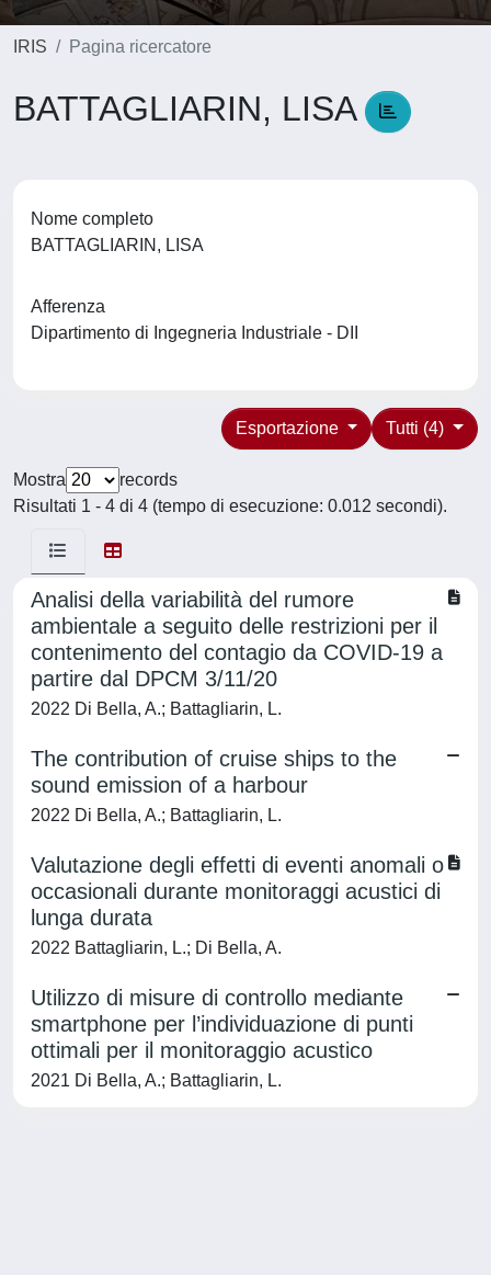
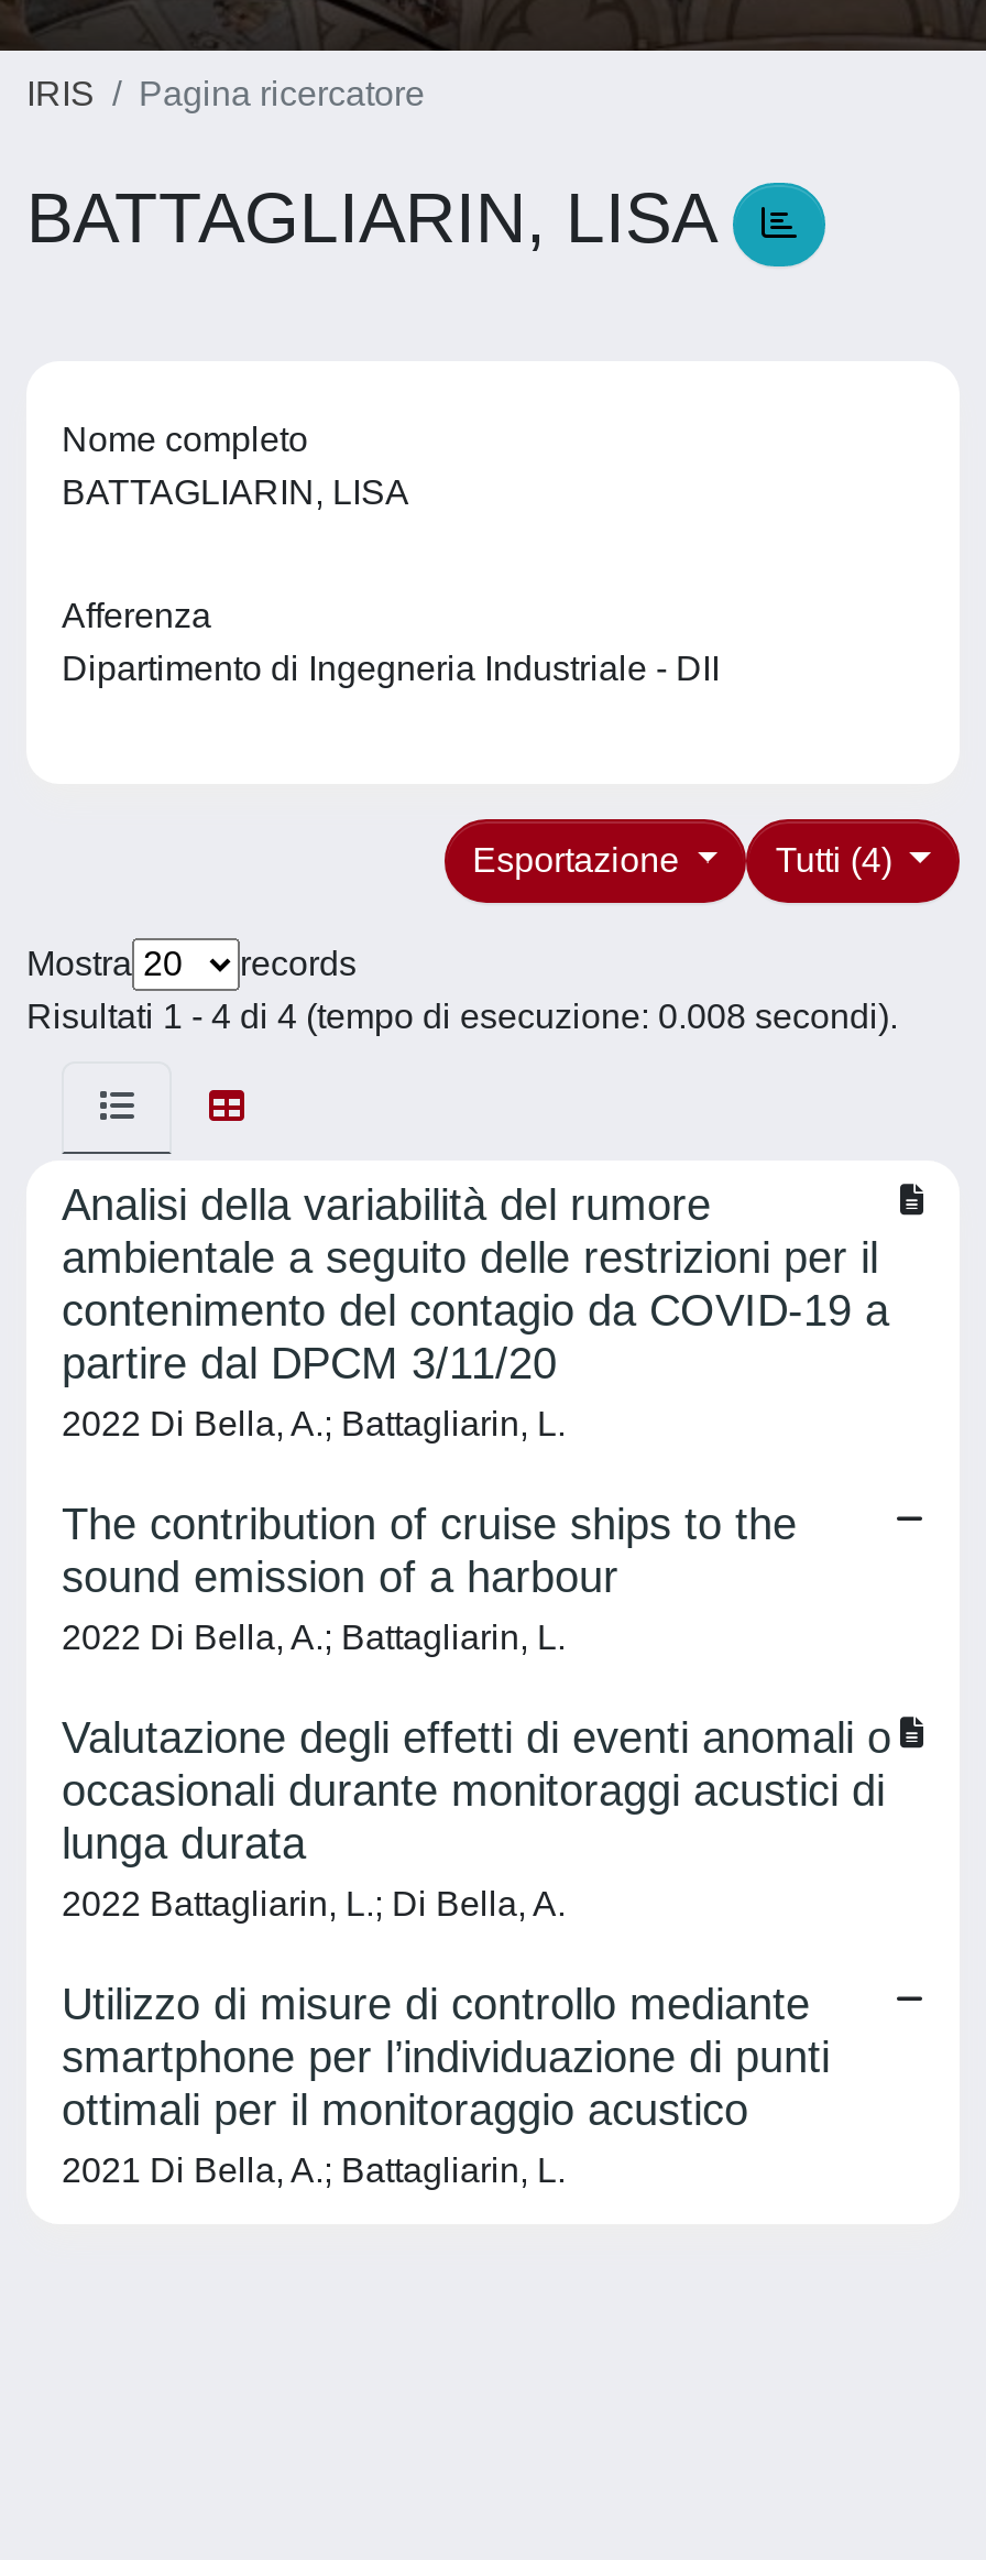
- Risultati 1 - 4 di 4 (tempo di esecuzione: 0.012 secondi).
+ Risultati 1 - 4 di 4 (tempo di esecuzione: 0.008 secondi).
